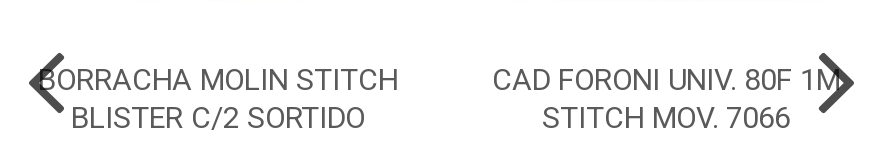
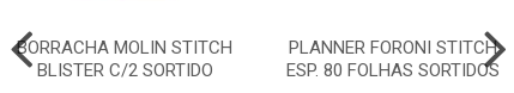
- CAD FORONI UNIV. 80F 1M
- STITCH MOV. 7066
+ PLANNER FORONI STITCH
+ ESP. 80 FOLHAS SORTIDOS
